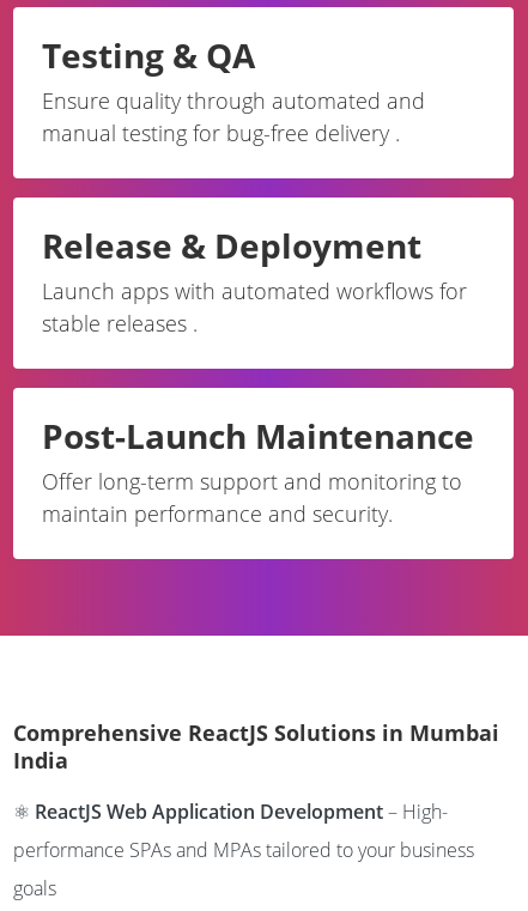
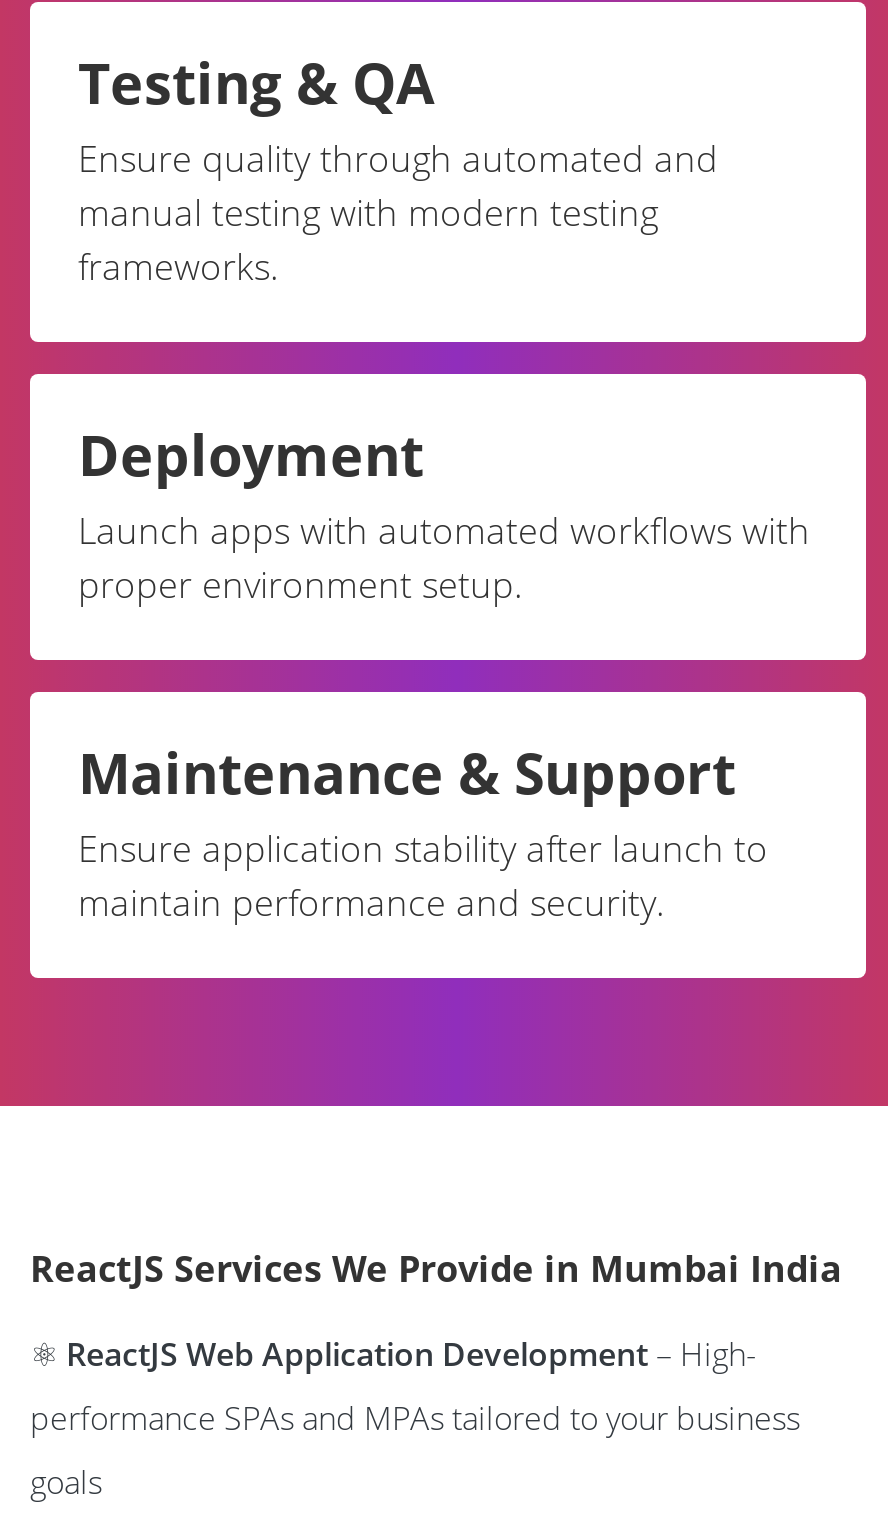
- manual testing for bug-free delivery .
+ manual testing with modern testing
+ frameworks.

- Release & Deployment
- Launch apps with automated workflows for
- stable releases .
+ Deployment
+ Launch apps with automated workflows with
+ proper environment setup.

- Post-Launch Maintenance
- Offer long-term support and monitoring to
+ Maintenance & Support
+ Ensure application stability after launch to

moved down: maintain performance and security.

- Comprehensive ReactJS Solutions in Mumbai
- India
+ ReactJS Services We Provide in Mumbai India
